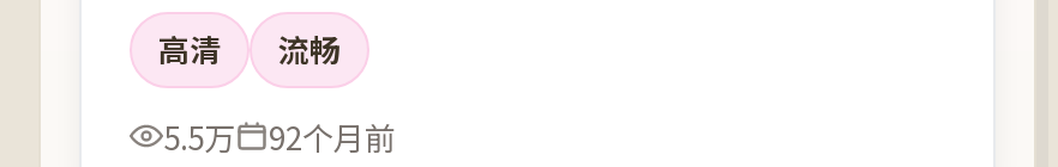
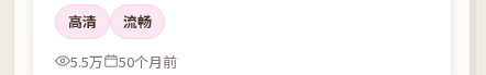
- 5.5万 92个月前
+ 5.5万 50个月前
